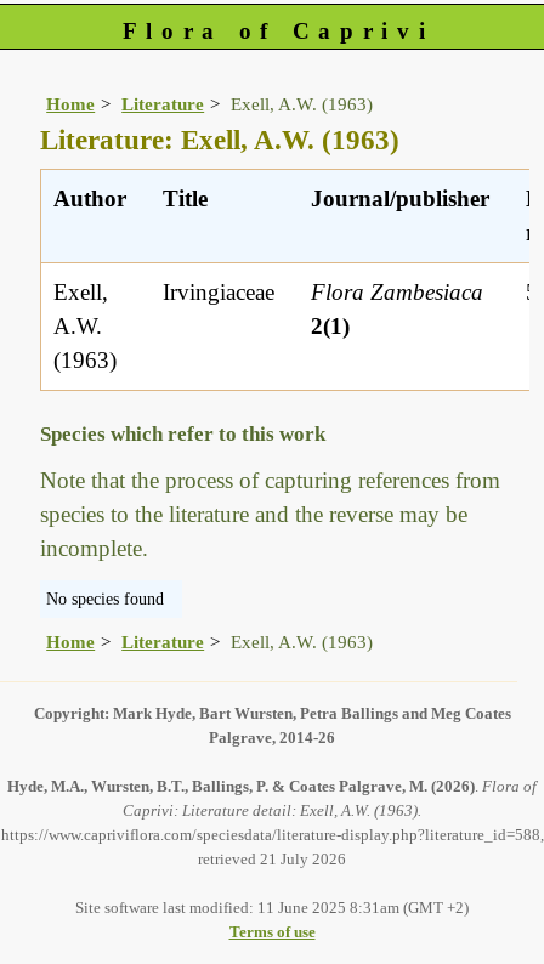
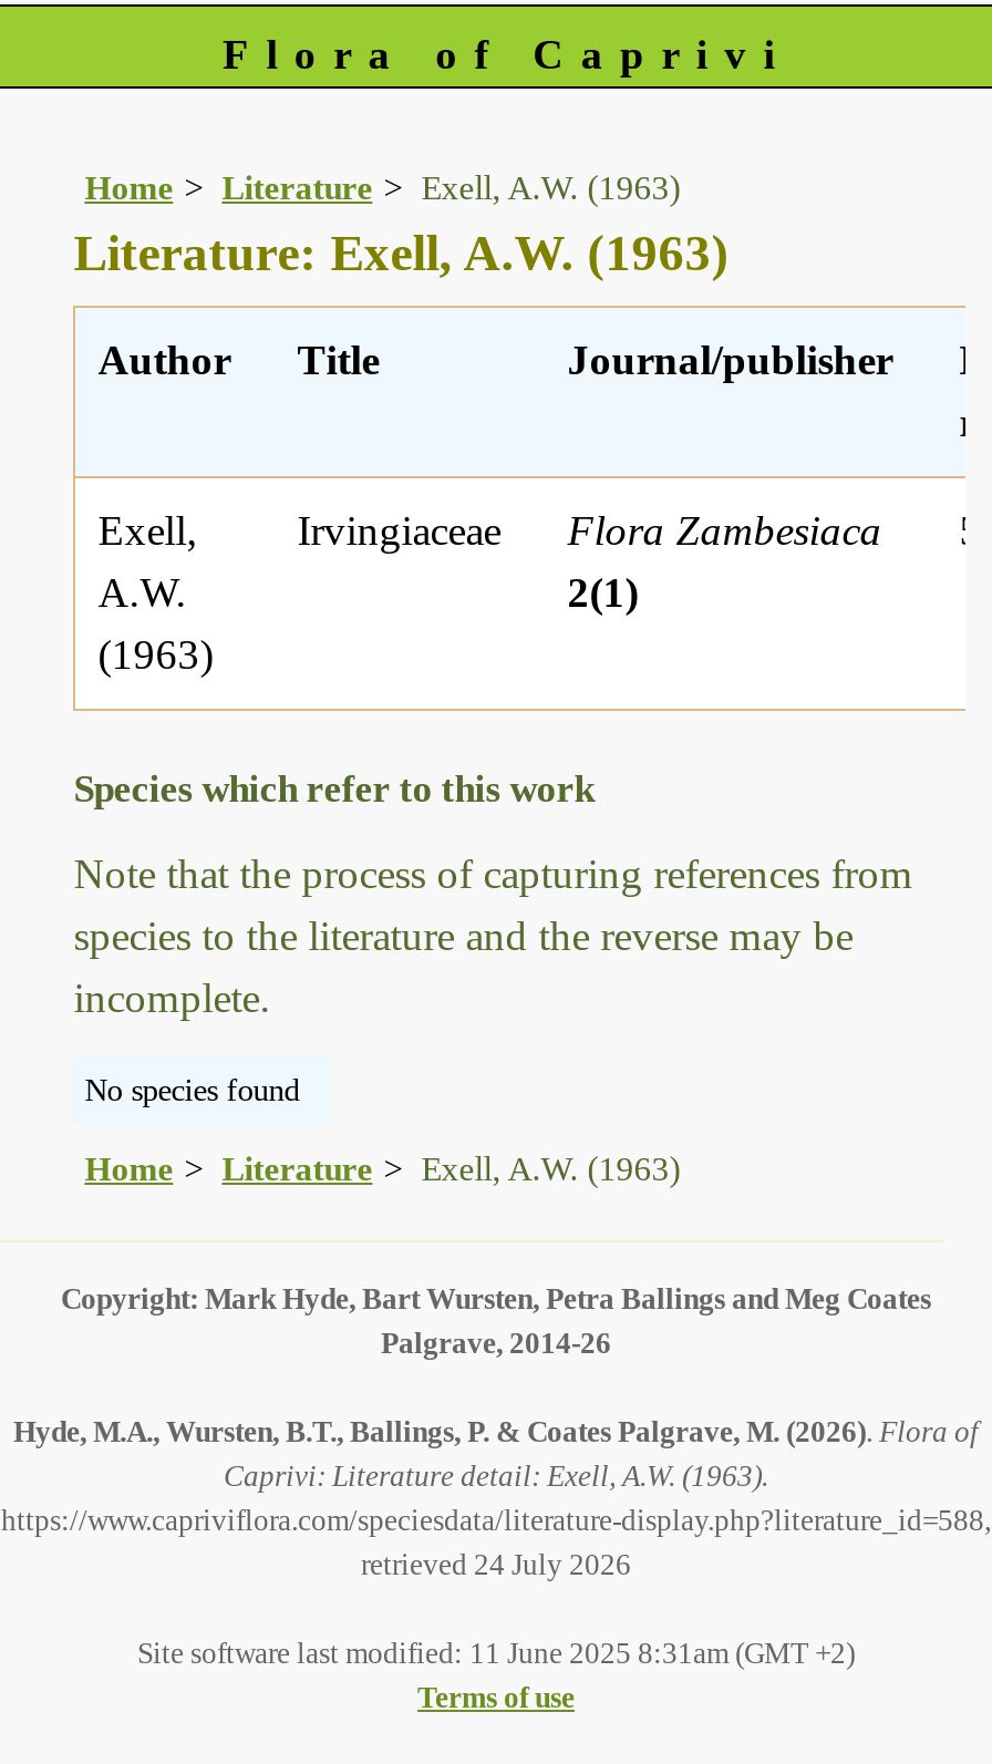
- retrieved 21 July 2026
+ retrieved 24 July 2026
